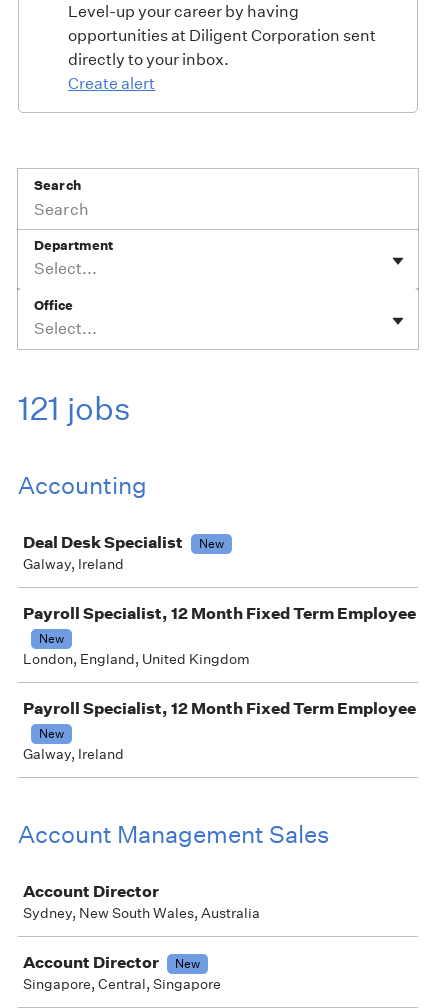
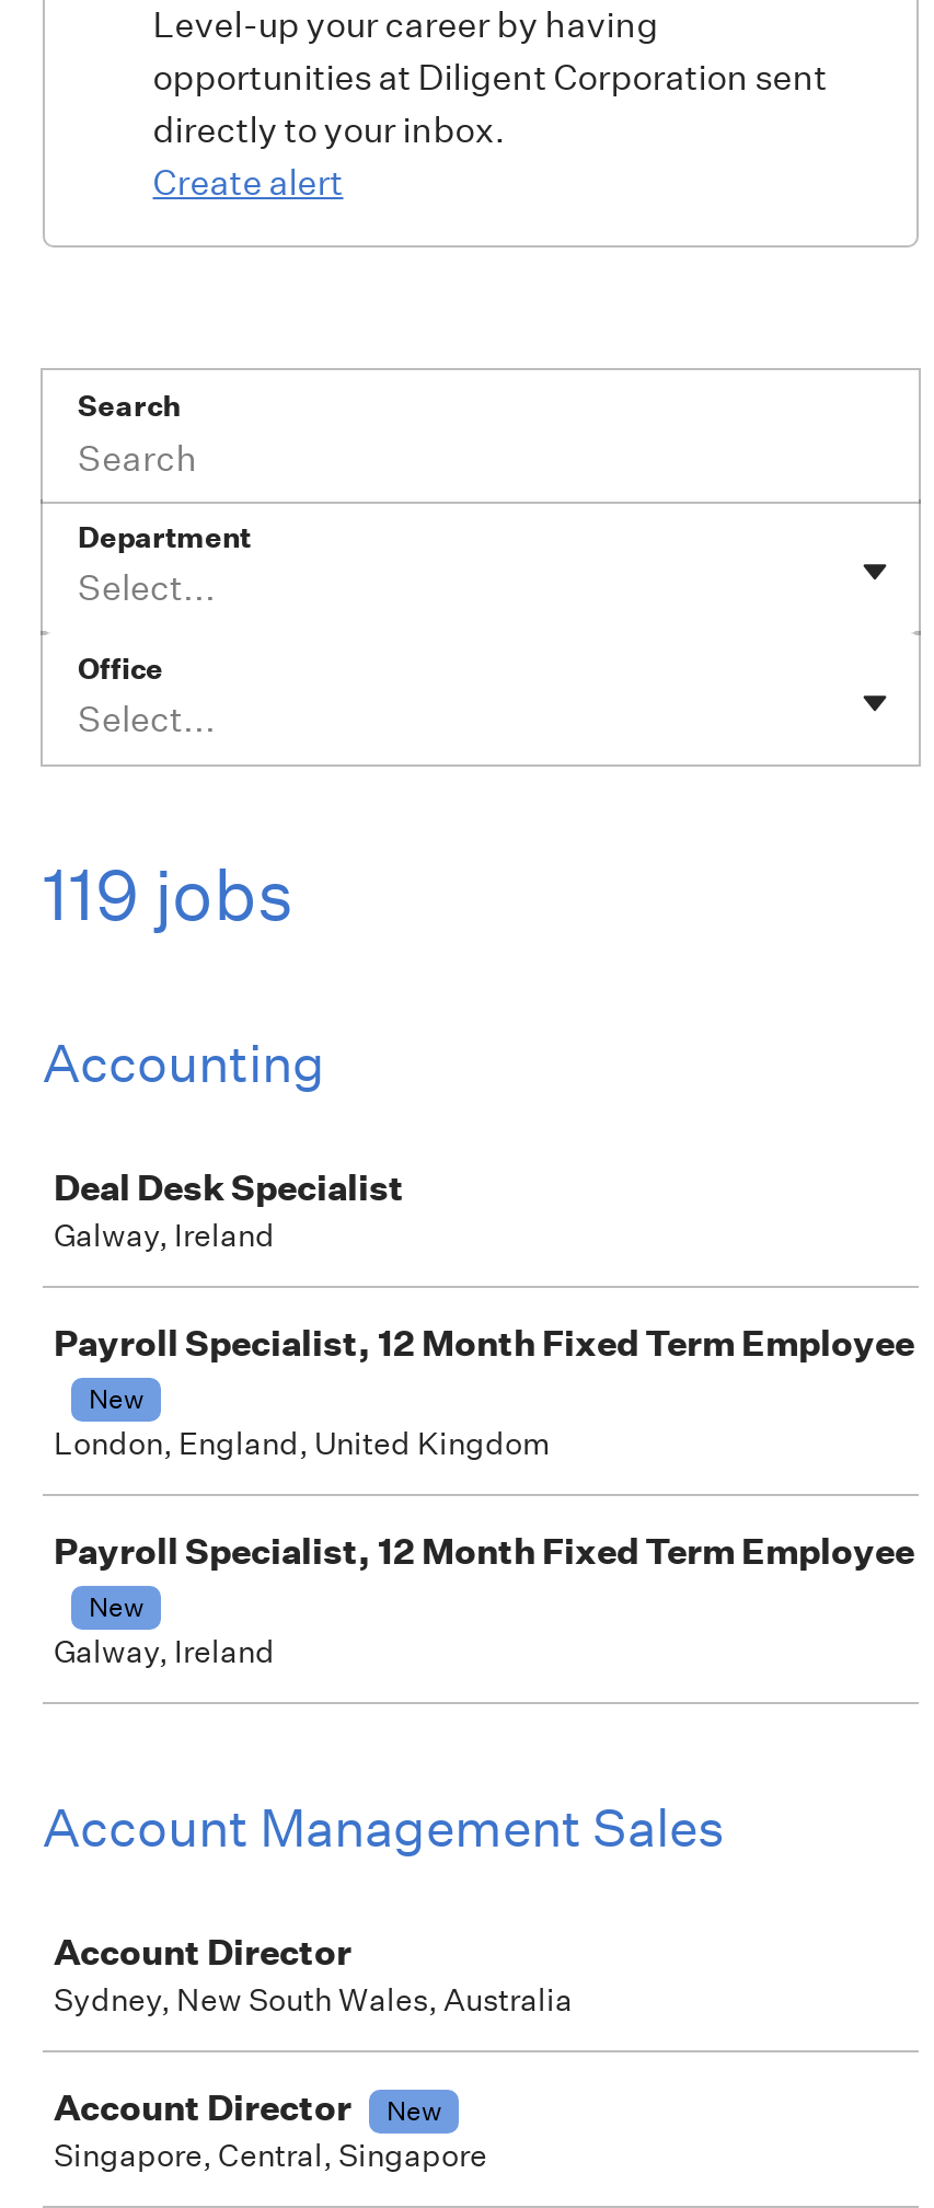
- 121 jobs
+ 119 jobs

- New
